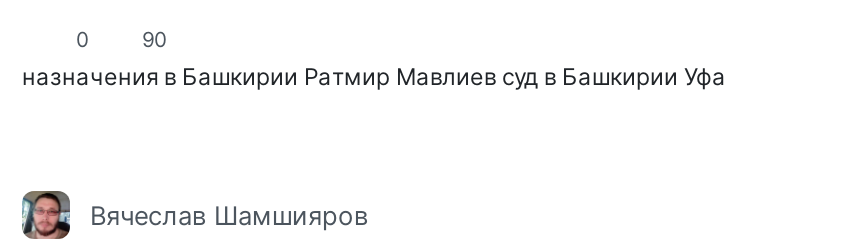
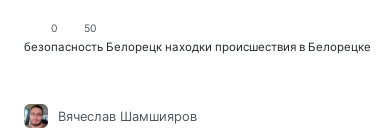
- 90
- назначения в Башкирии Ратмир Мавлиев суд в Башкирии Уфа
+ 50
+ безопасность Белорецк находки происшествия в Белорецке
